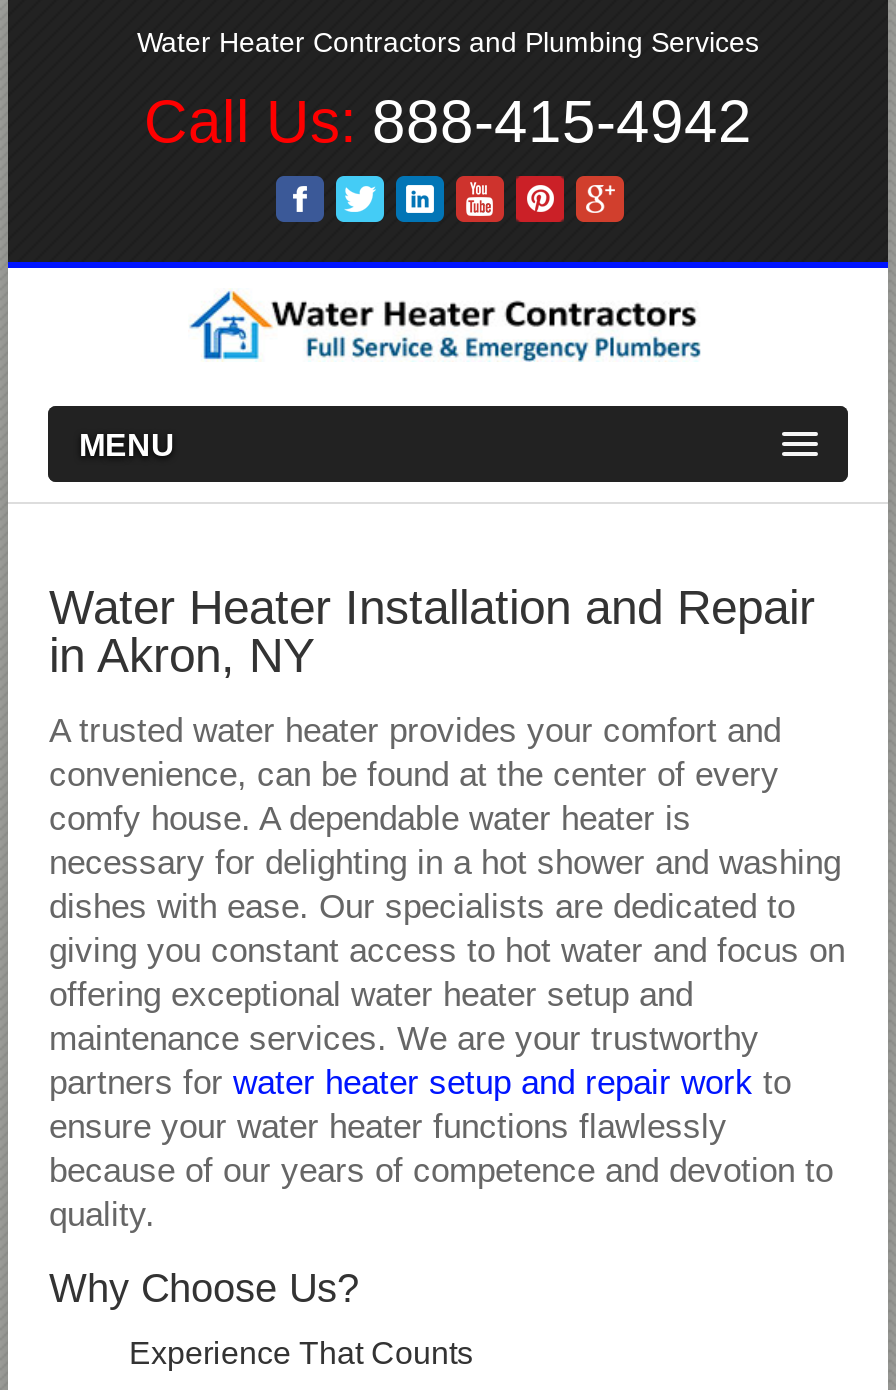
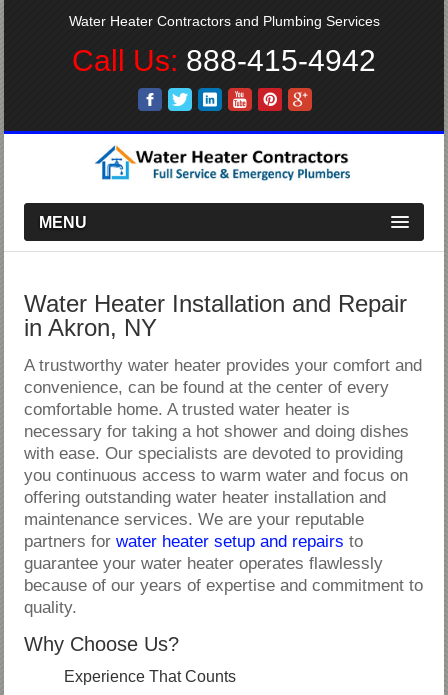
- A trusted water heater provides your comfort and
+ A trustworthy water heater provides your comfort and

- comfy house. A dependable water heater is
- necessary for delighting in a hot shower and washing
- dishes with ease. Our specialists are dedicated to
- giving you constant access to hot water and focus on
- offering exceptional water heater setup and
- maintenance services. We are your trustworthy
- partners for water heater setup and repair work to
- ensure your water heater functions flawlessly
- because of our years of competence and devotion to
+ comfortable home. A trusted water heater is
+ necessary for taking a hot shower and doing dishes
+ with ease. Our specialists are devoted to providing
+ you continuous access to warm water and focus on
+ offering outstanding water heater installation and
+ maintenance services. We are your reputable
+ partners for water heater setup and repairs to
+ guarantee your water heater operates flawlessly
+ because of our years of expertise and commitment to
